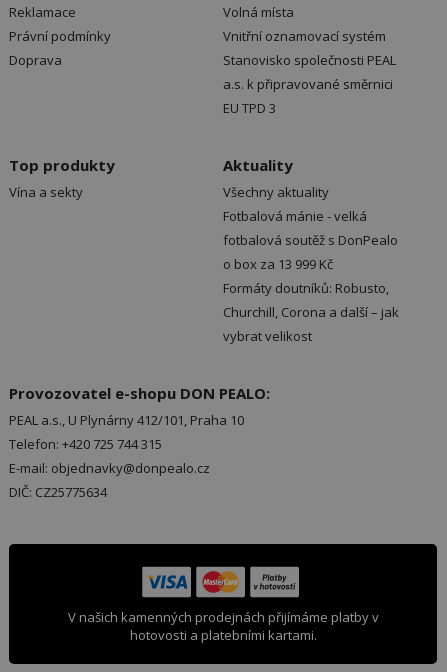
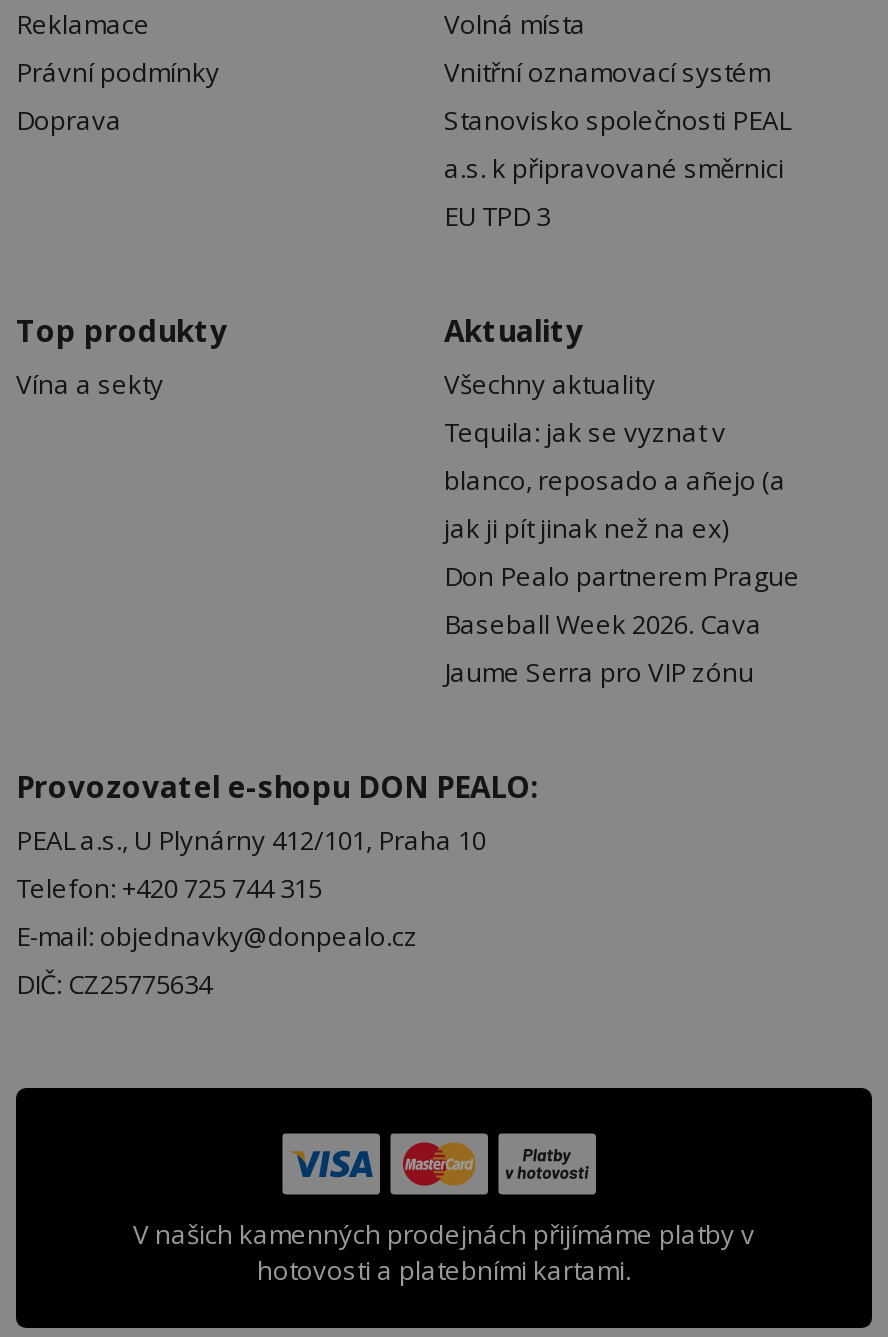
- Fotbalová mánie - velká
- fotbalová soutěž s DonPealo
- o box za 13 999 Kč
- Formáty doutníků: Robusto,
- Churchill, Corona a další – jak
- vybrat velikost
+ Tequila: jak se vyznat v
+ blanco, reposado a añejo (a
+ jak ji pít jinak než na ex)
+ Don Pealo partnerem Prague
+ Baseball Week 2026. Cava
+ Jaume Serra pro VIP zónu
